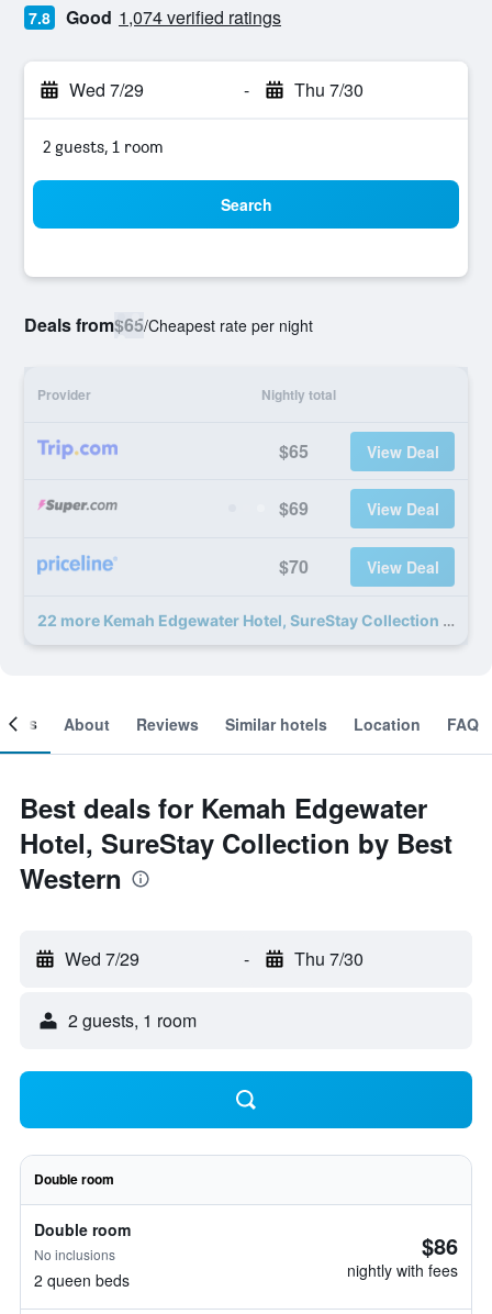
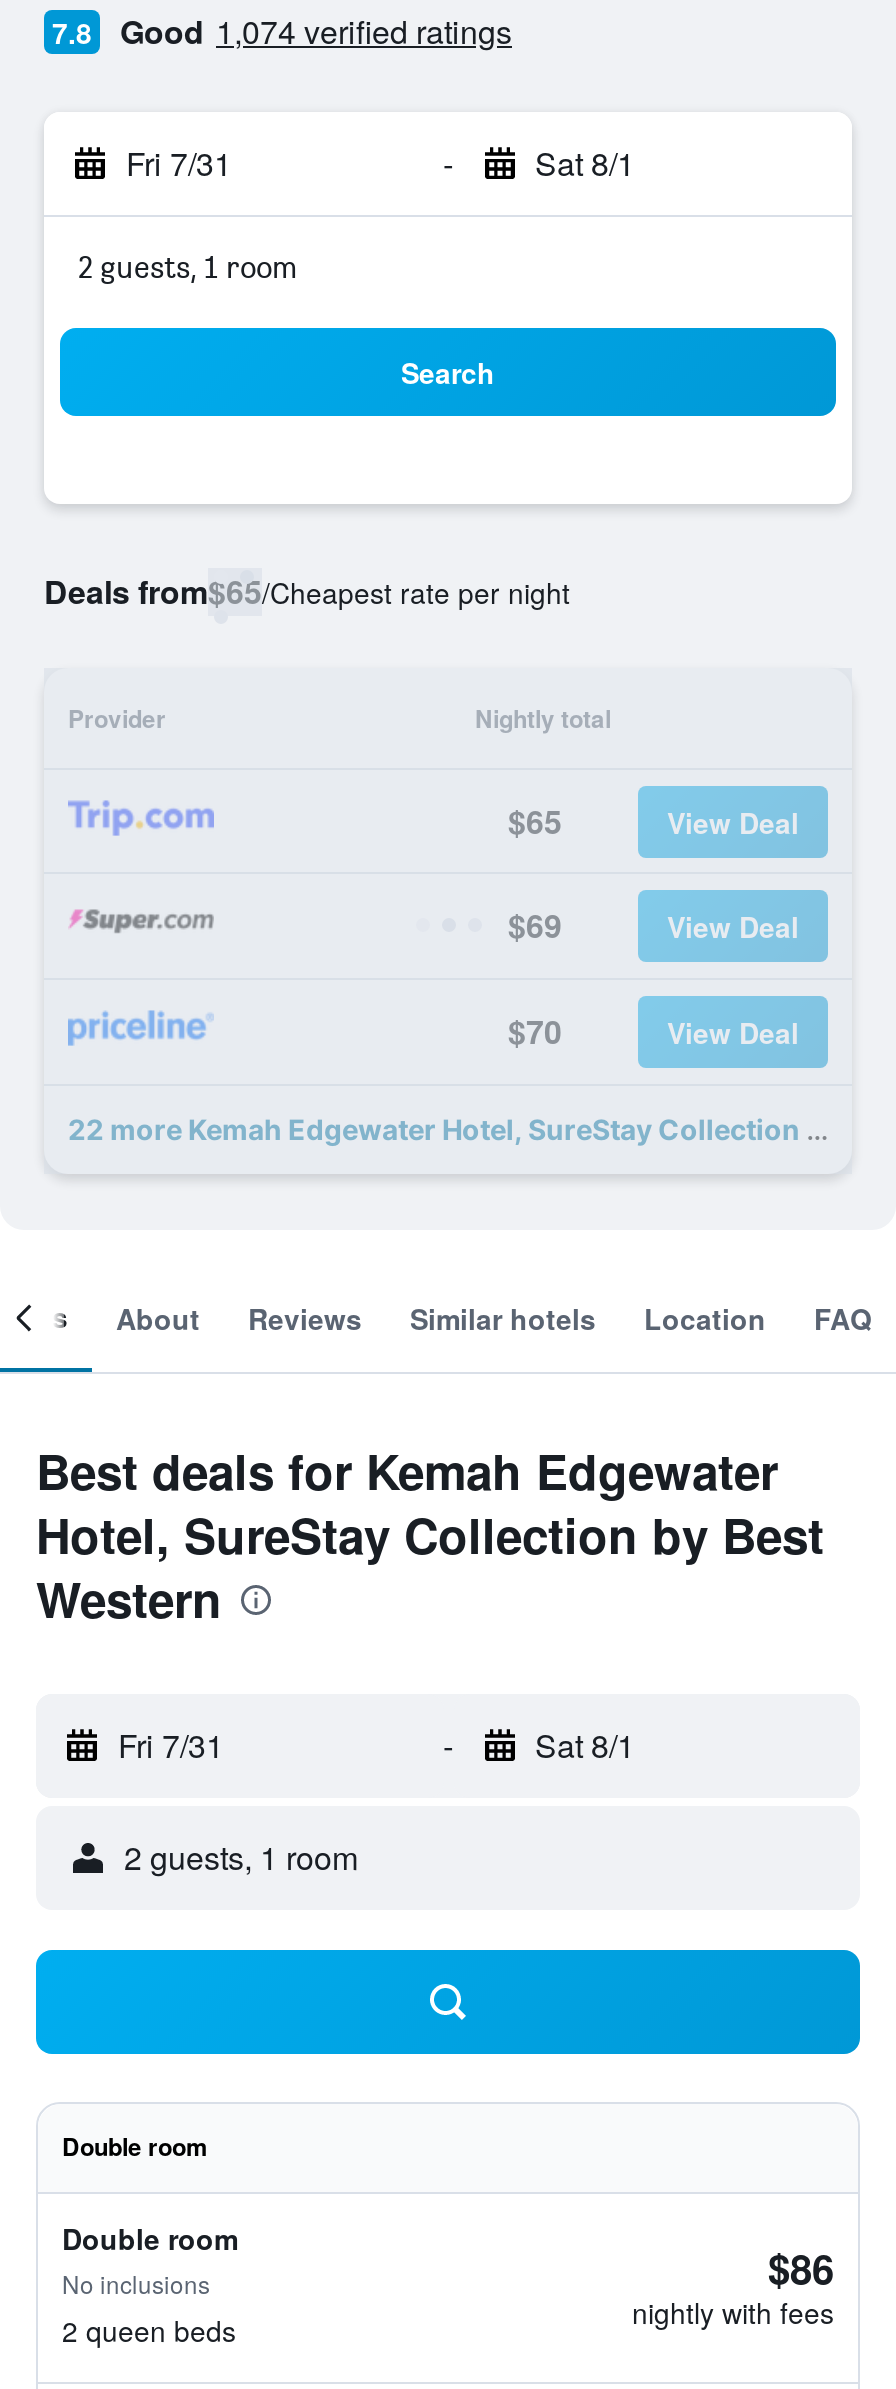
- Wed 7/29
+ Fri 7/31

- Thu 7/30
+ Sat 8/1

- Wed 7/29
+ Fri 7/31

- Thu 7/30
+ Sat 8/1
